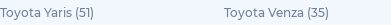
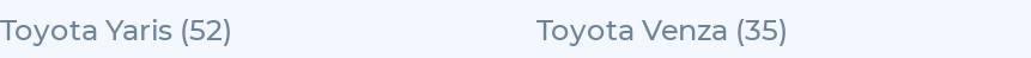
- Toyota Yaris (51)
+ Toyota Yaris (52)
